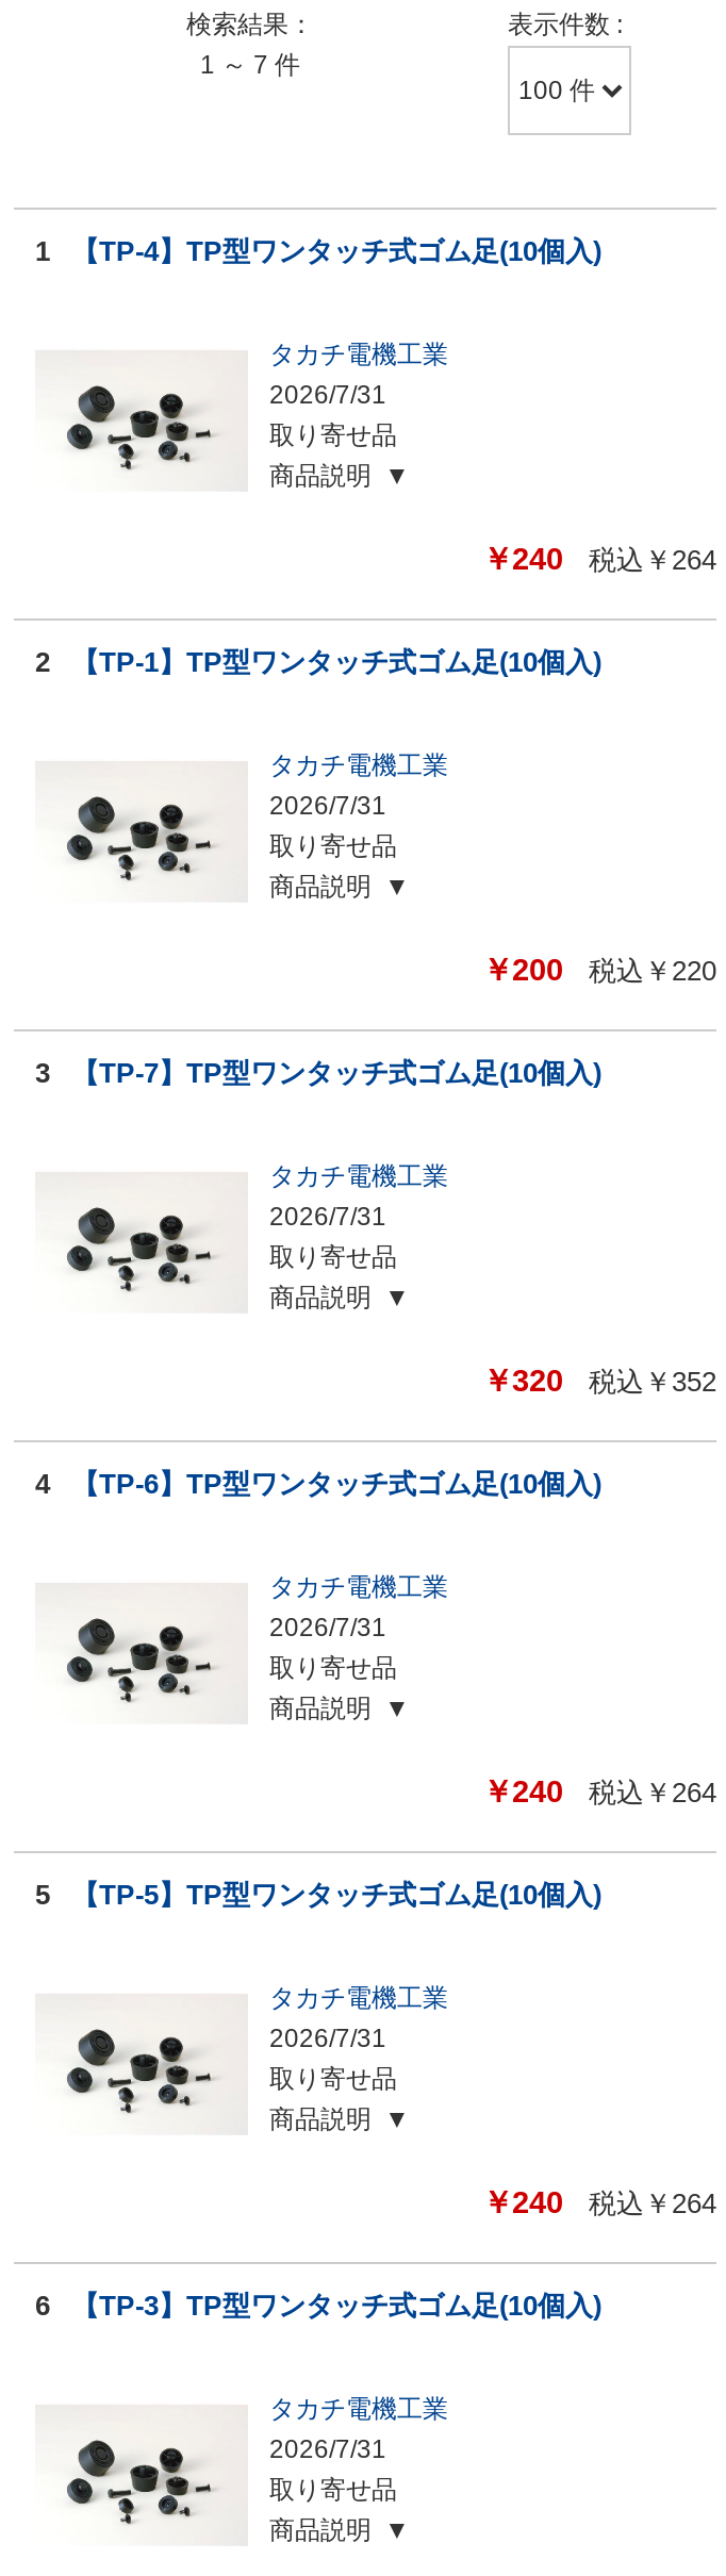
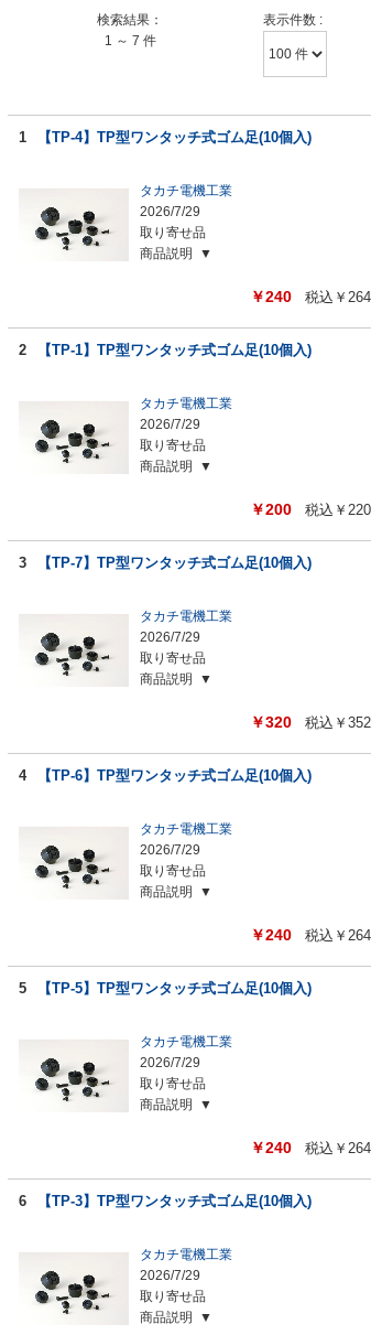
- 2026/7/31
+ 2026/7/29

- 2026/7/31
+ 2026/7/29

- 2026/7/31
+ 2026/7/29

- 2026/7/31
+ 2026/7/29

- 2026/7/31
+ 2026/7/29

- 2026/7/31
+ 2026/7/29
